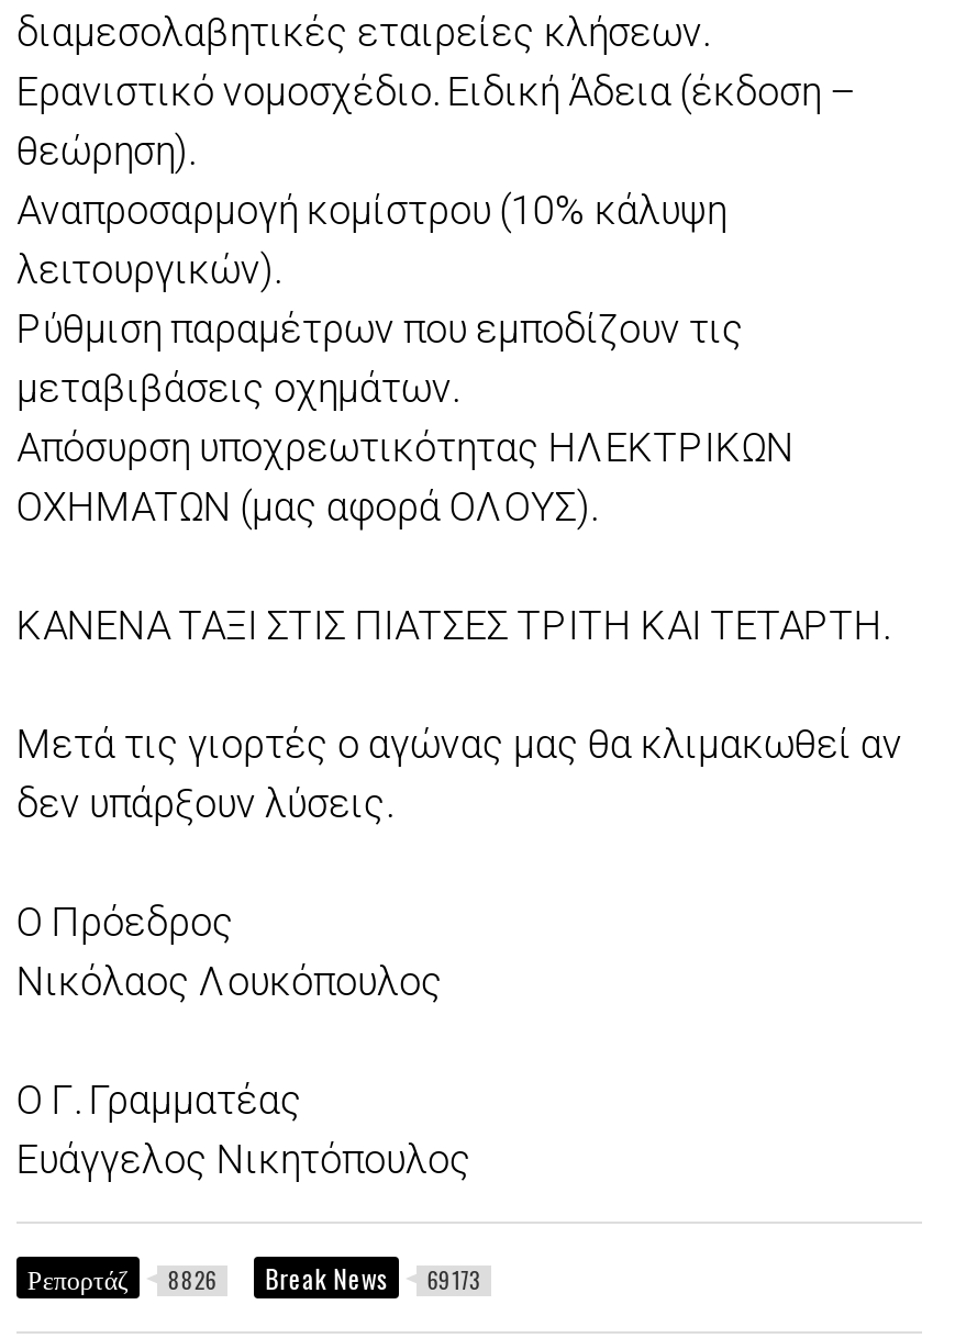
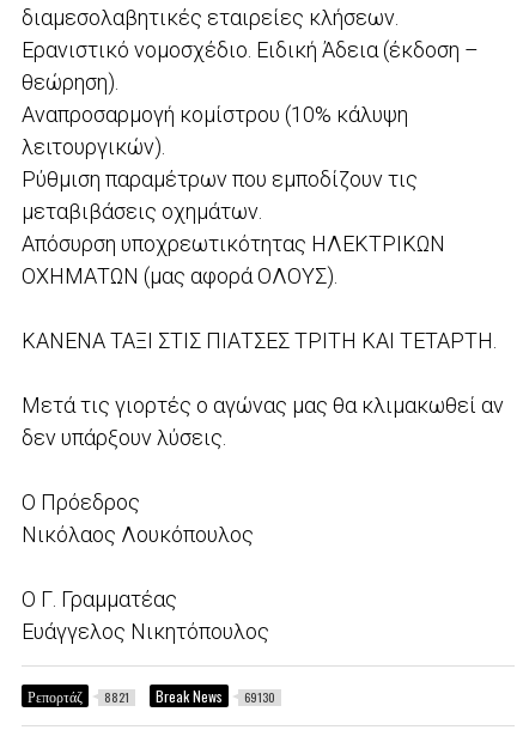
- 8826
+ 8821

- 69173
+ 69130
